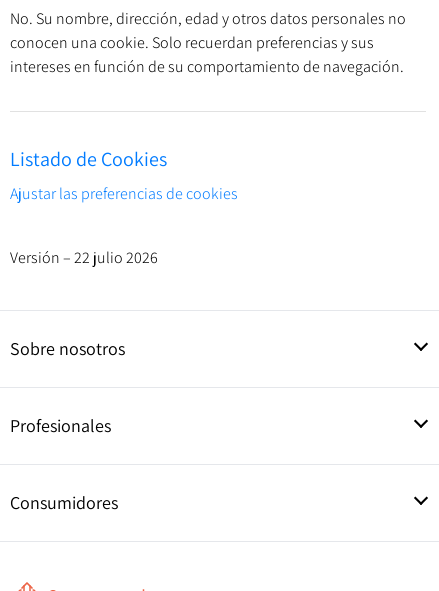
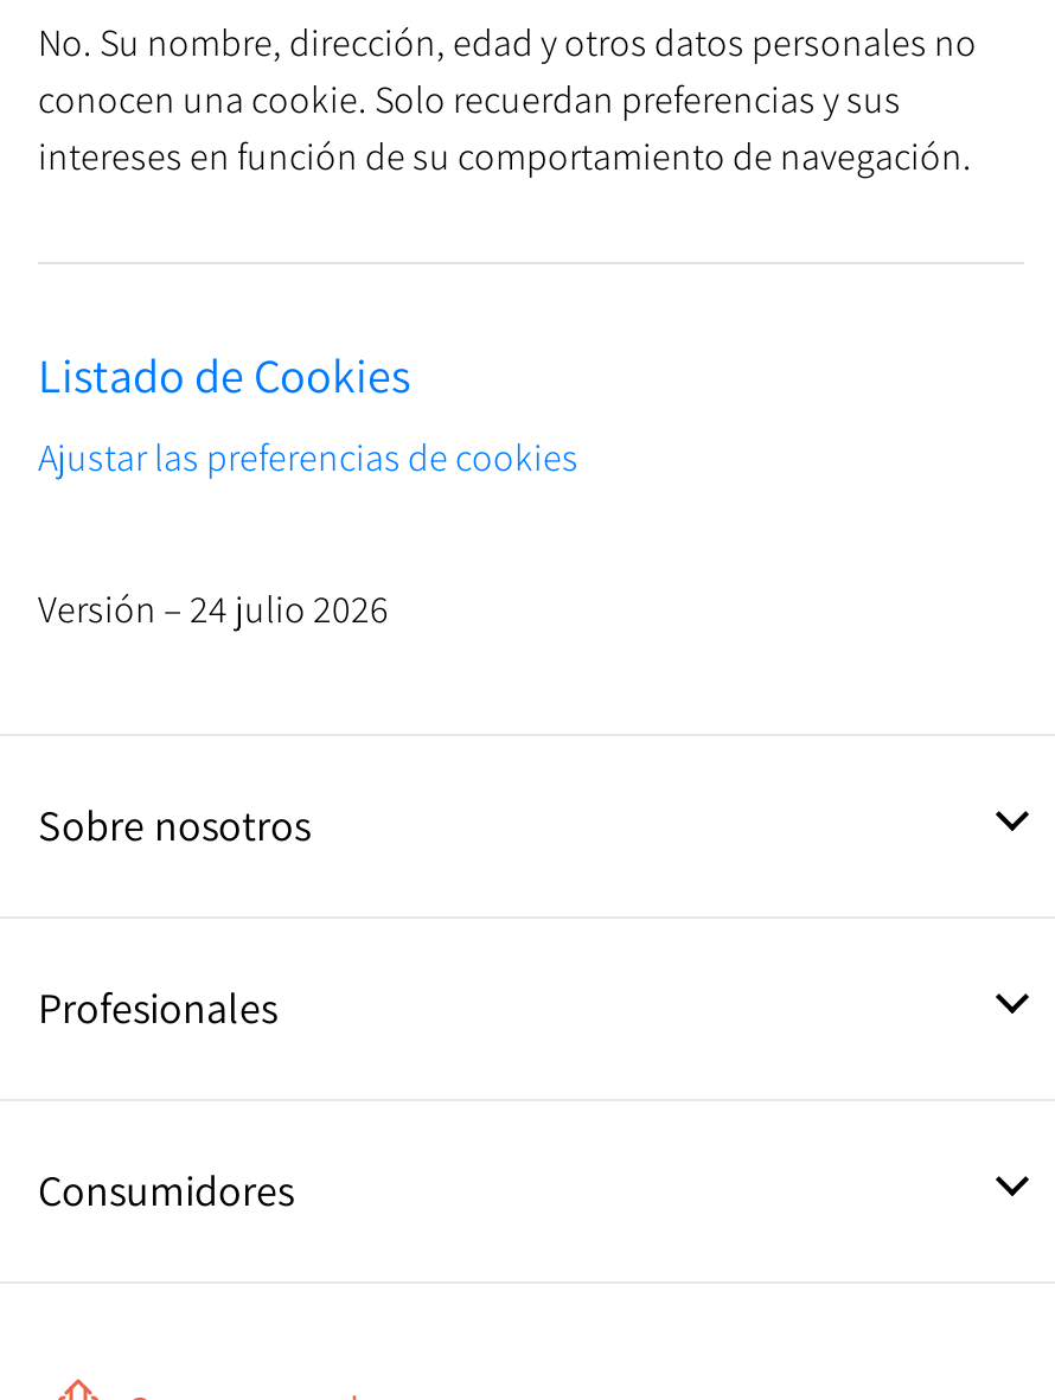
- Versión – 22 julio 2026
+ Versión – 24 julio 2026
